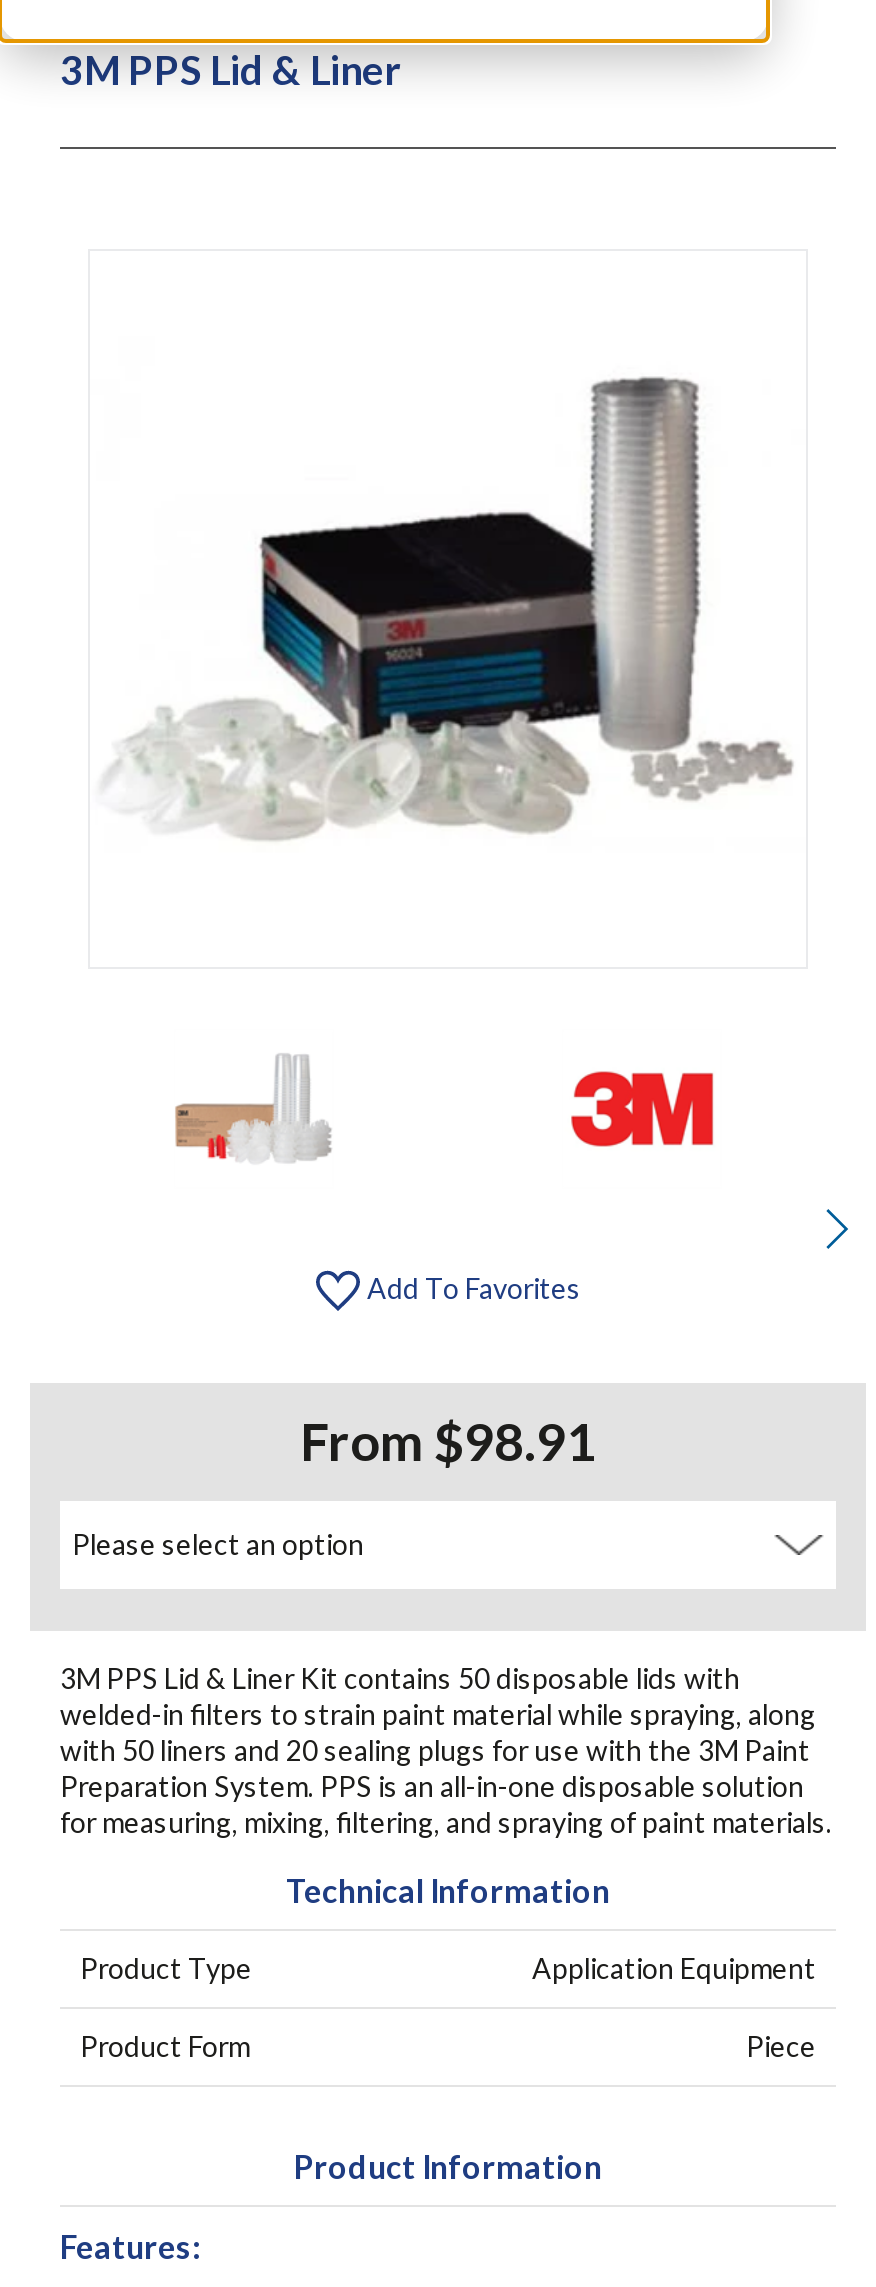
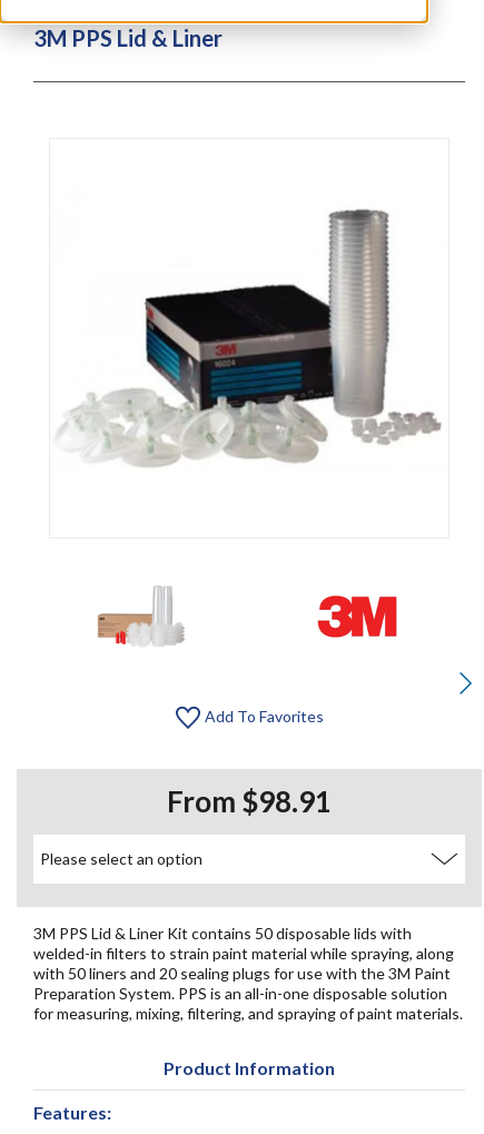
- Technical Information
- Product Type
- Application Equipment
- Product Form
- Piece
